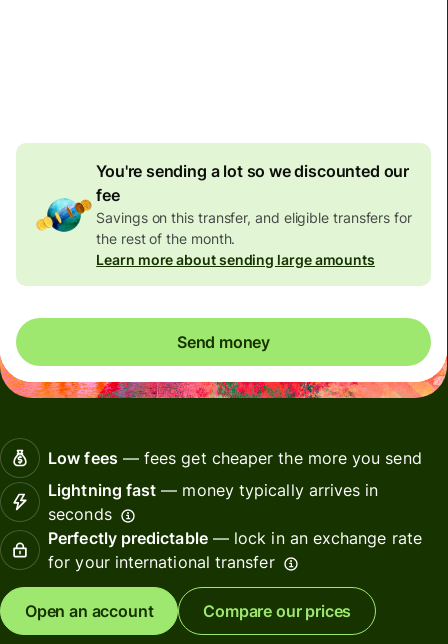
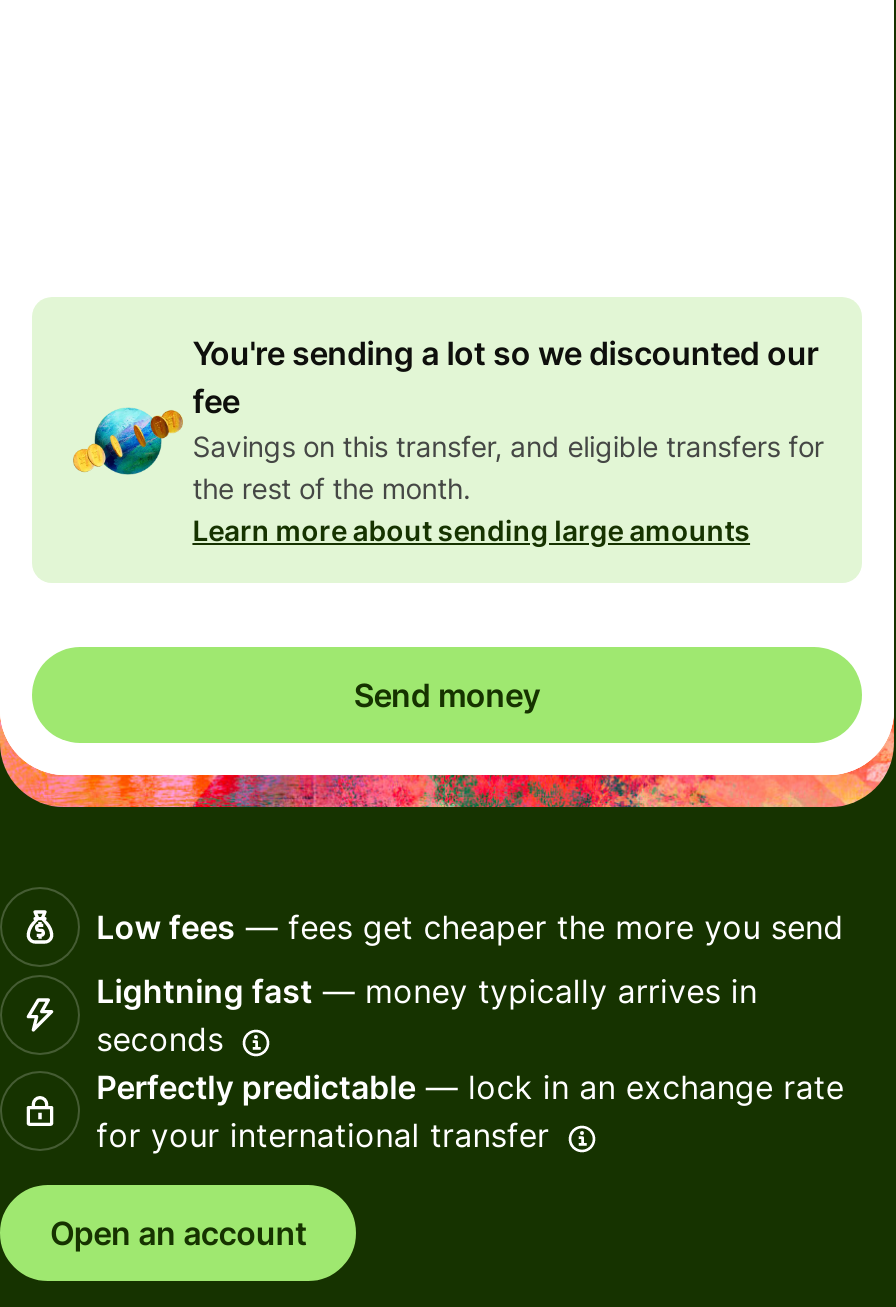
- Compare our prices
